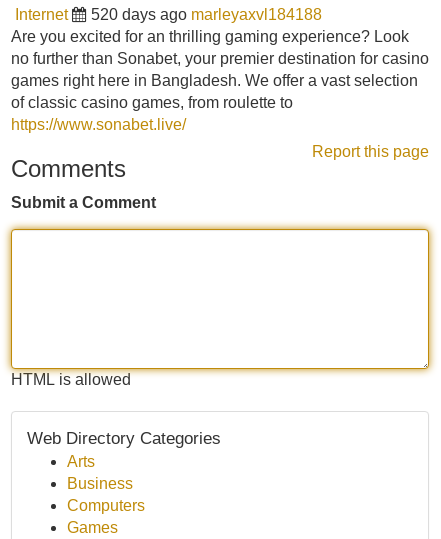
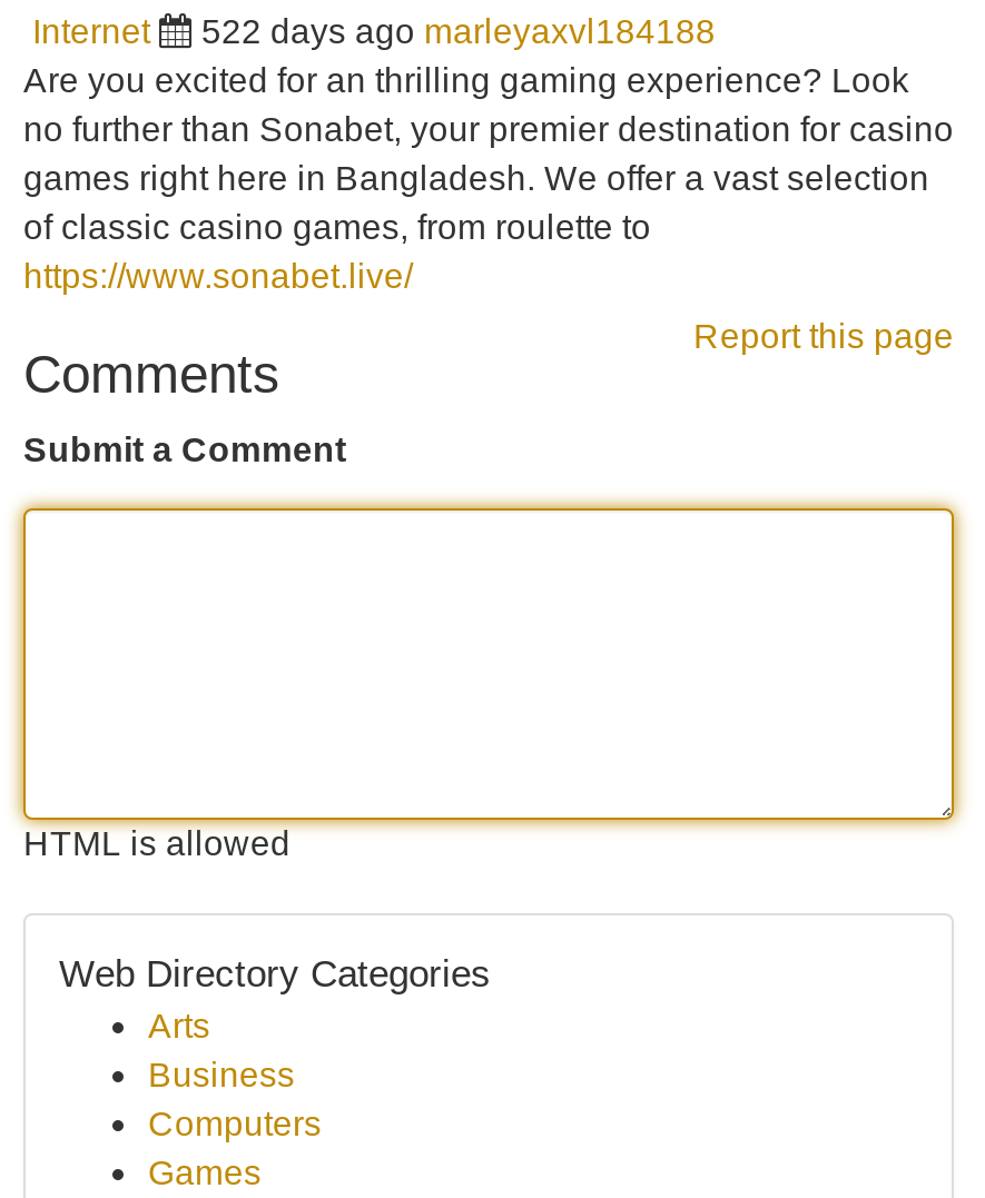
- 520 days ago marleyaxvl184188
+ 522 days ago marleyaxvl184188
